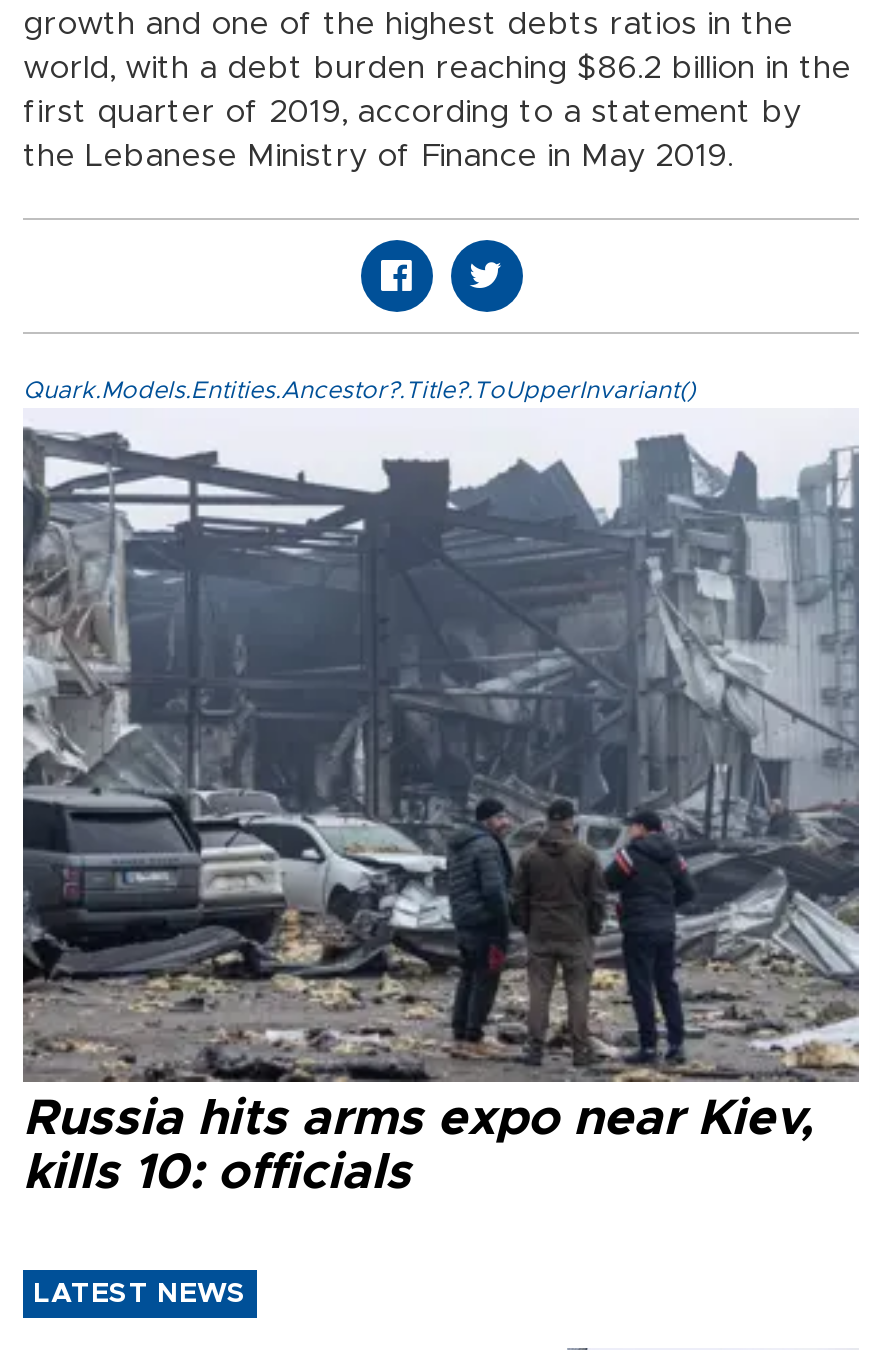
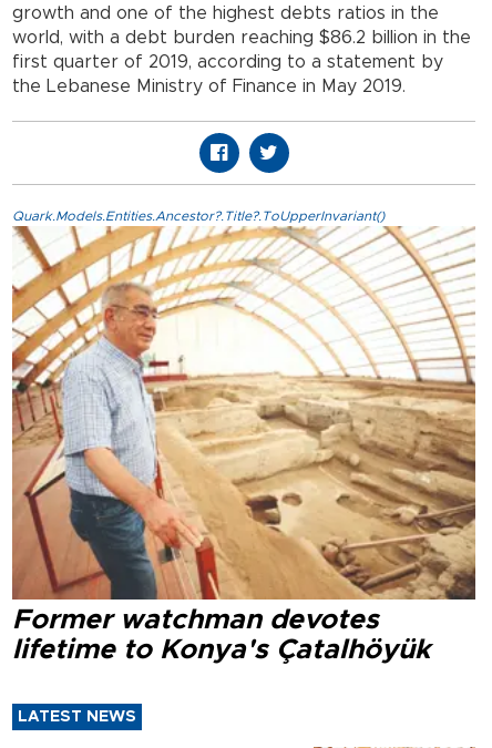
- [image]
- Russia hits arms expo near Kiev,
- kills 10: officials
+ [image]
+ Former watchman devotes
+ lifetime to Konya's Çatalhöyük
